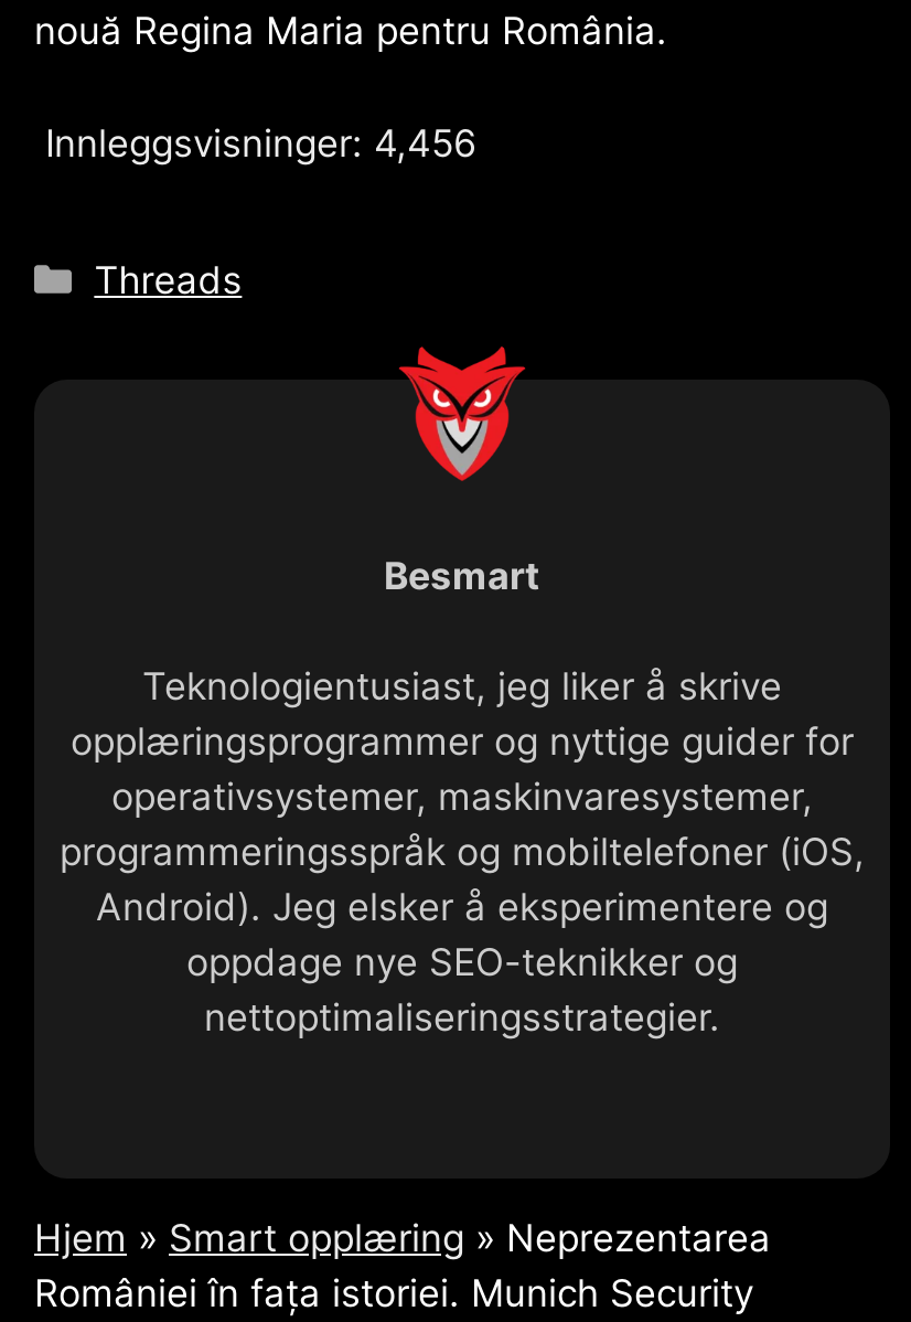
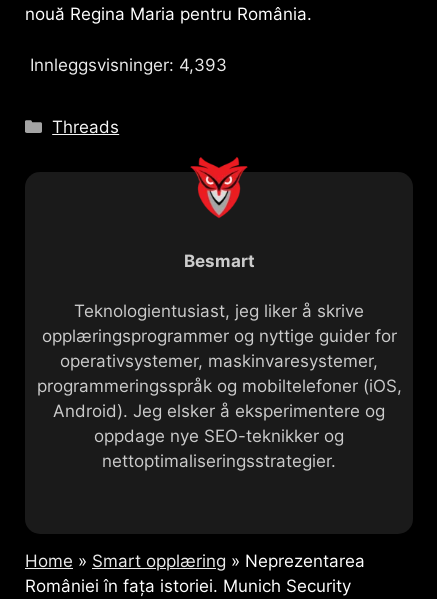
- Innleggsvisninger: 4,456
+ Innleggsvisninger: 4,393

- Hjem» Smart opplæring» Neprezentarea
+ Home» Smart opplæring» Neprezentarea
